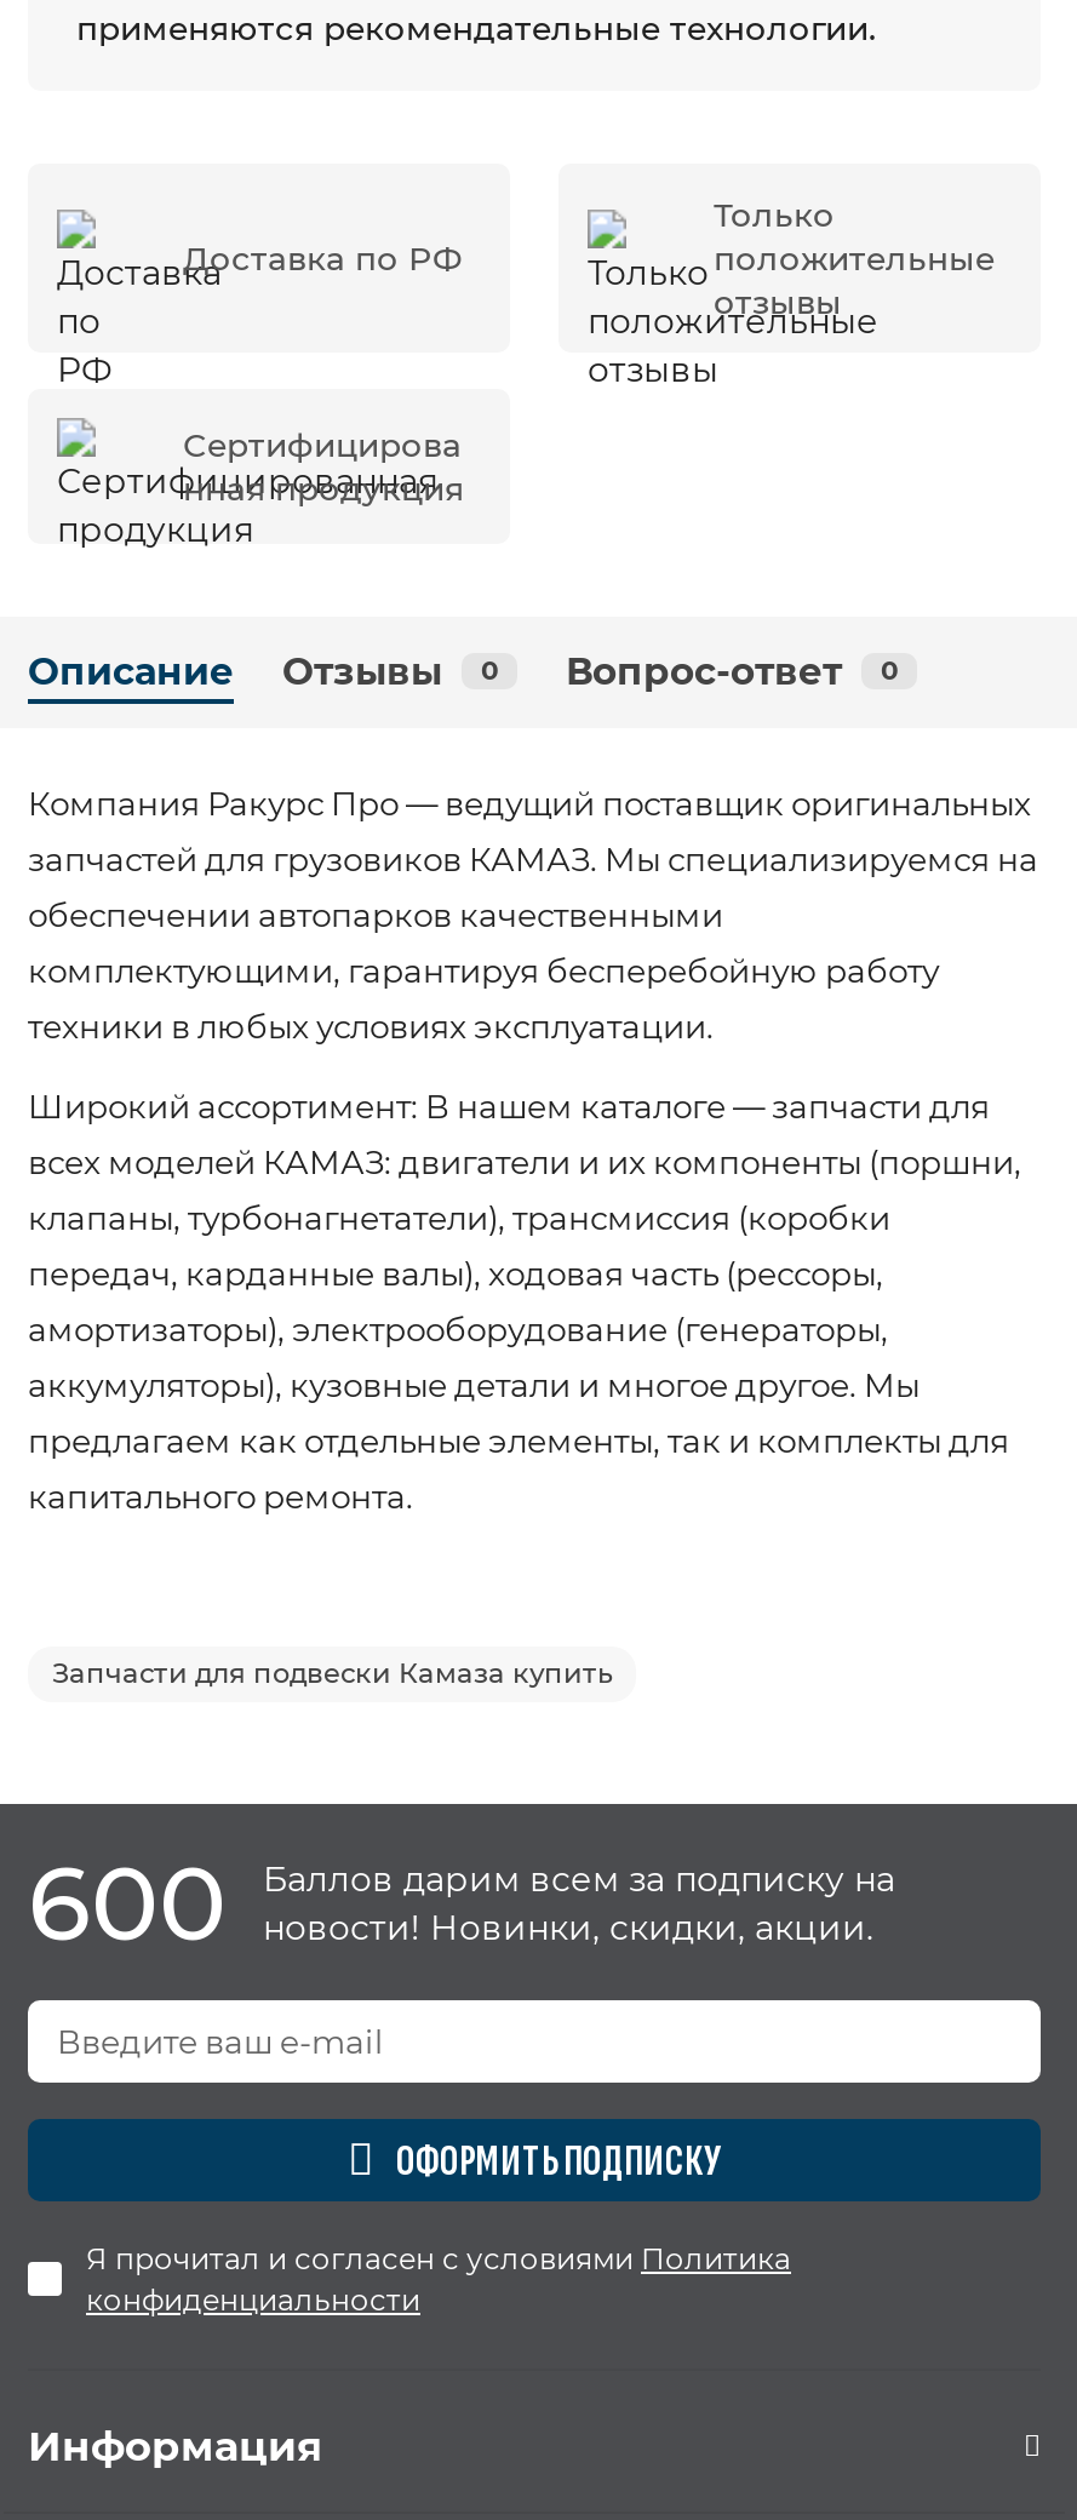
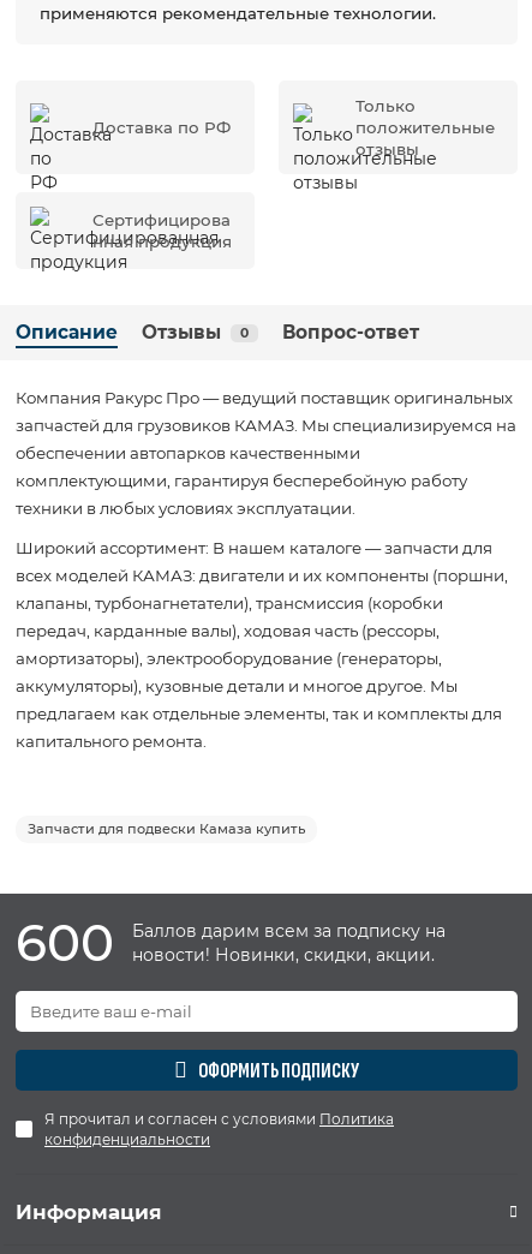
- 0
